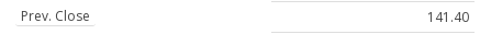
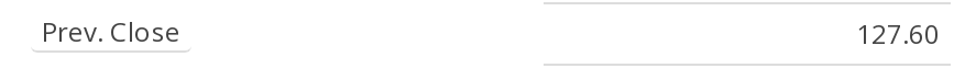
- 141.40
+ 127.60
